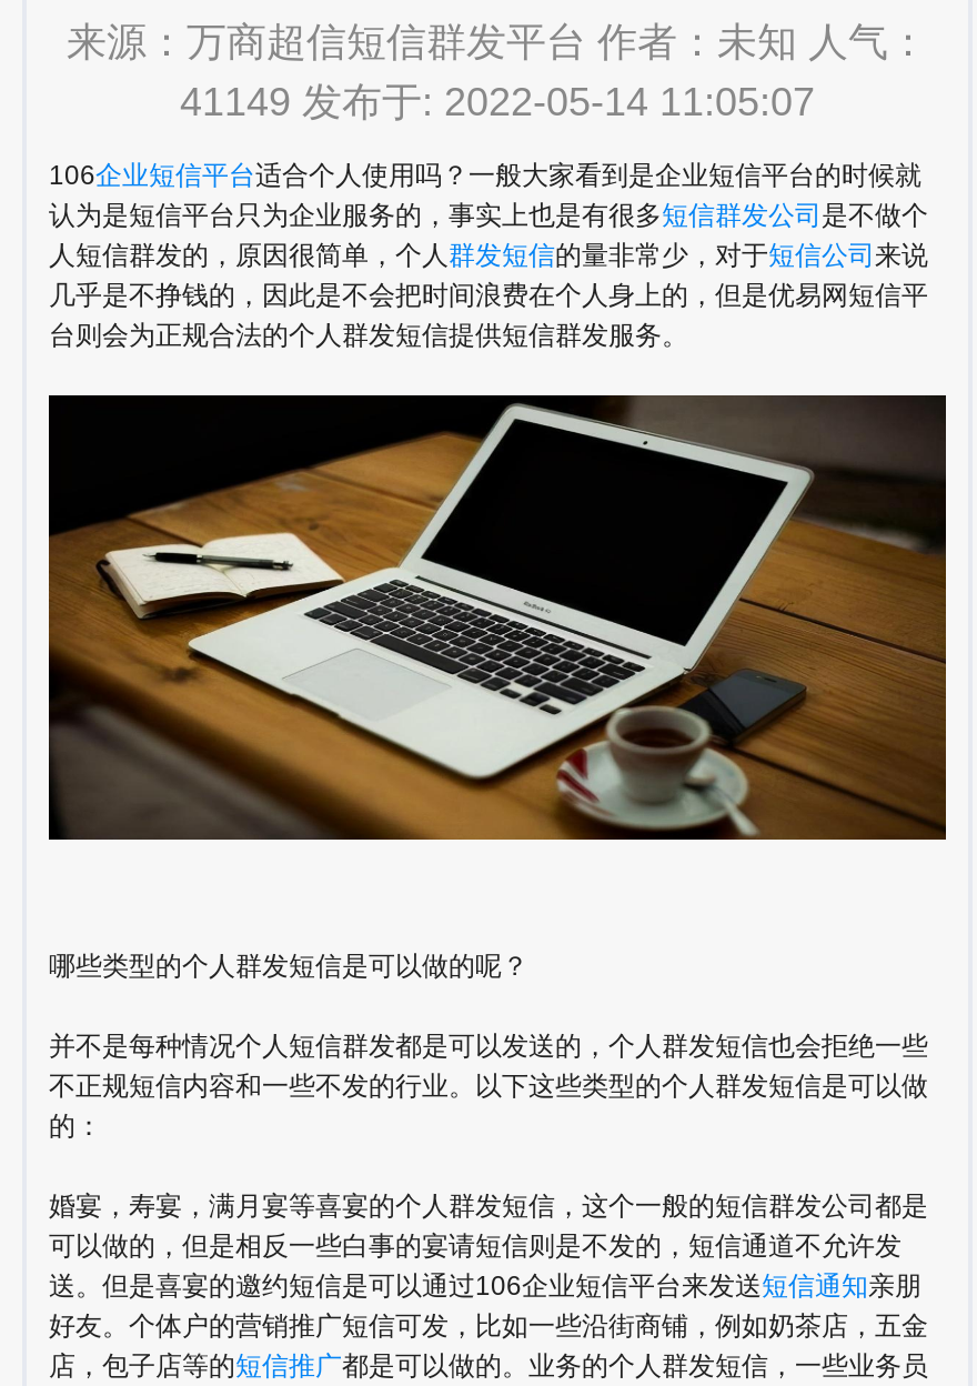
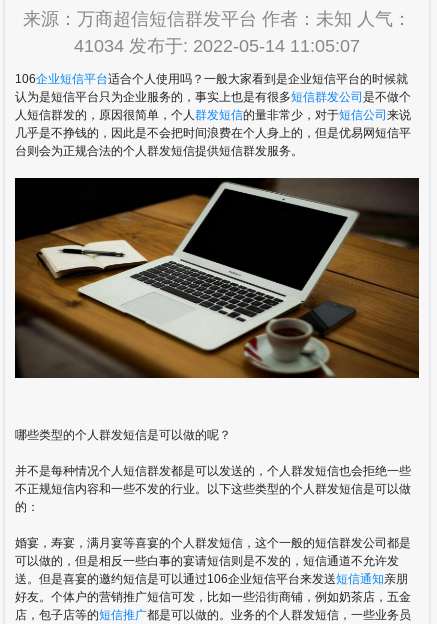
- 41149 发布于: 2022-05-14 11:05:07
+ 41034 发布于: 2022-05-14 11:05:07
